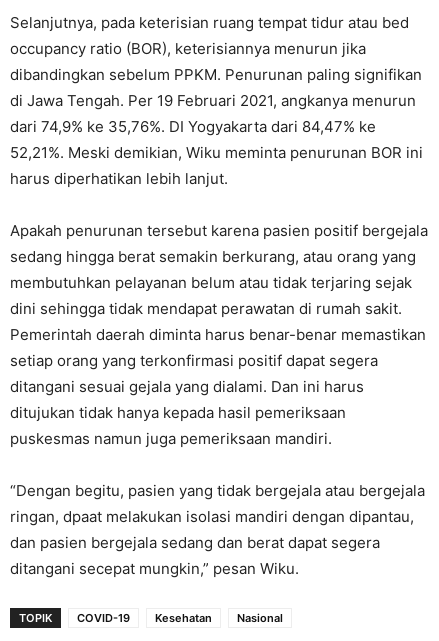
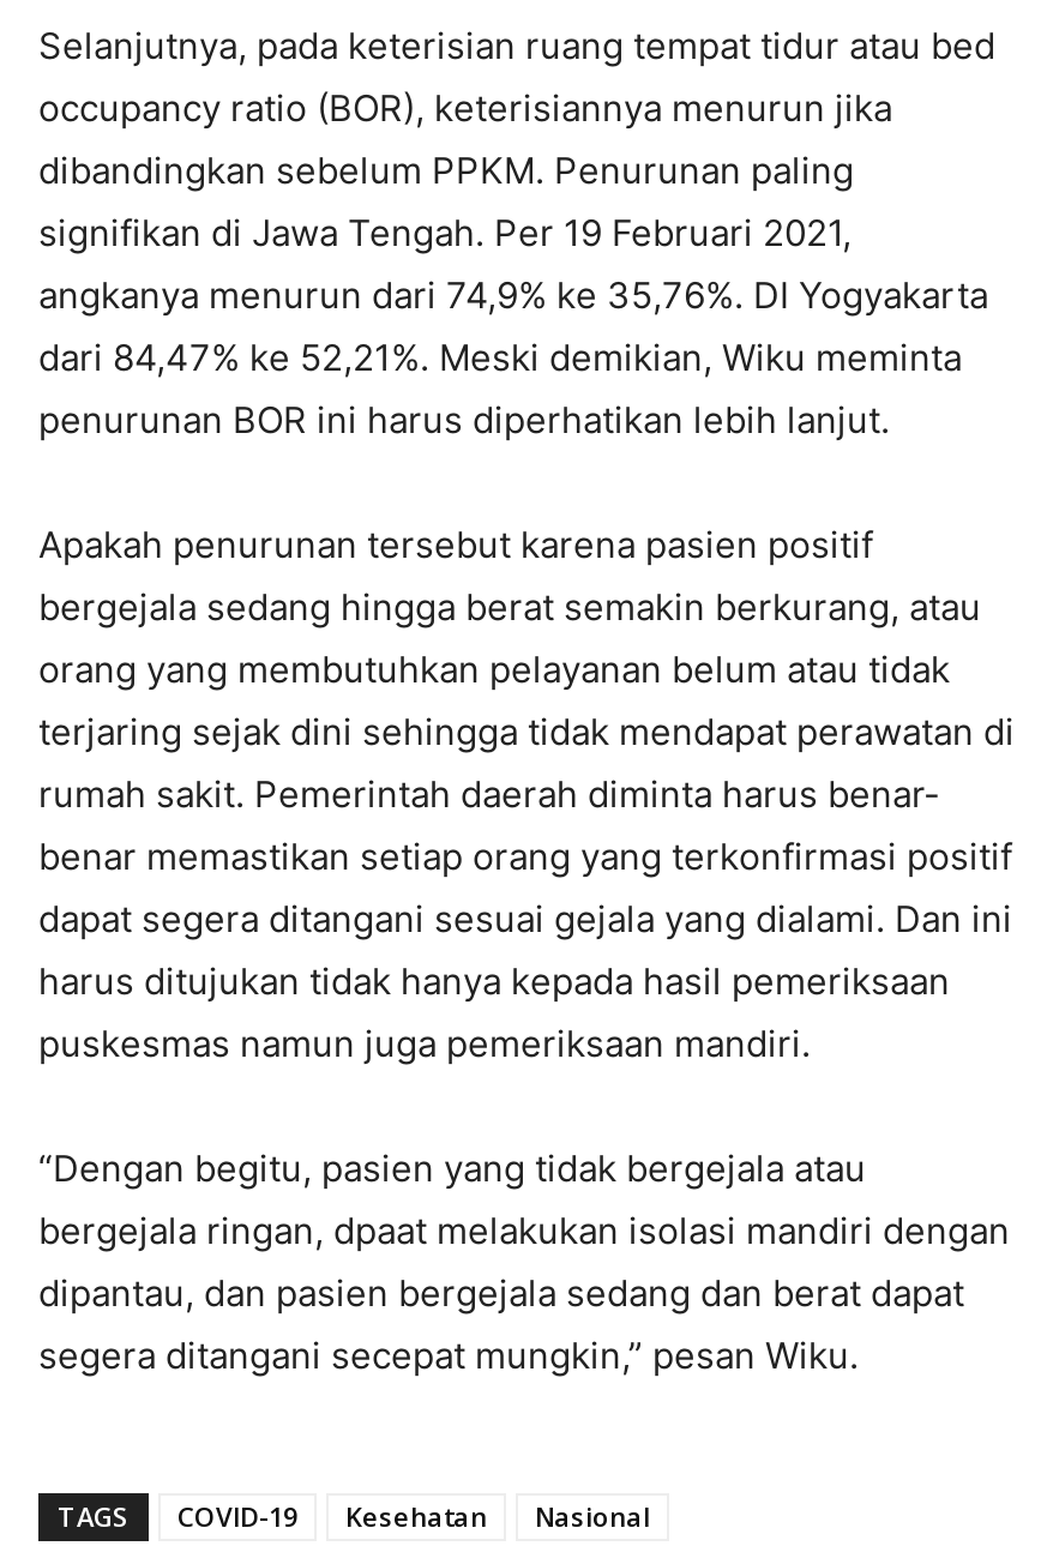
- TOPIK
+ TAGS
